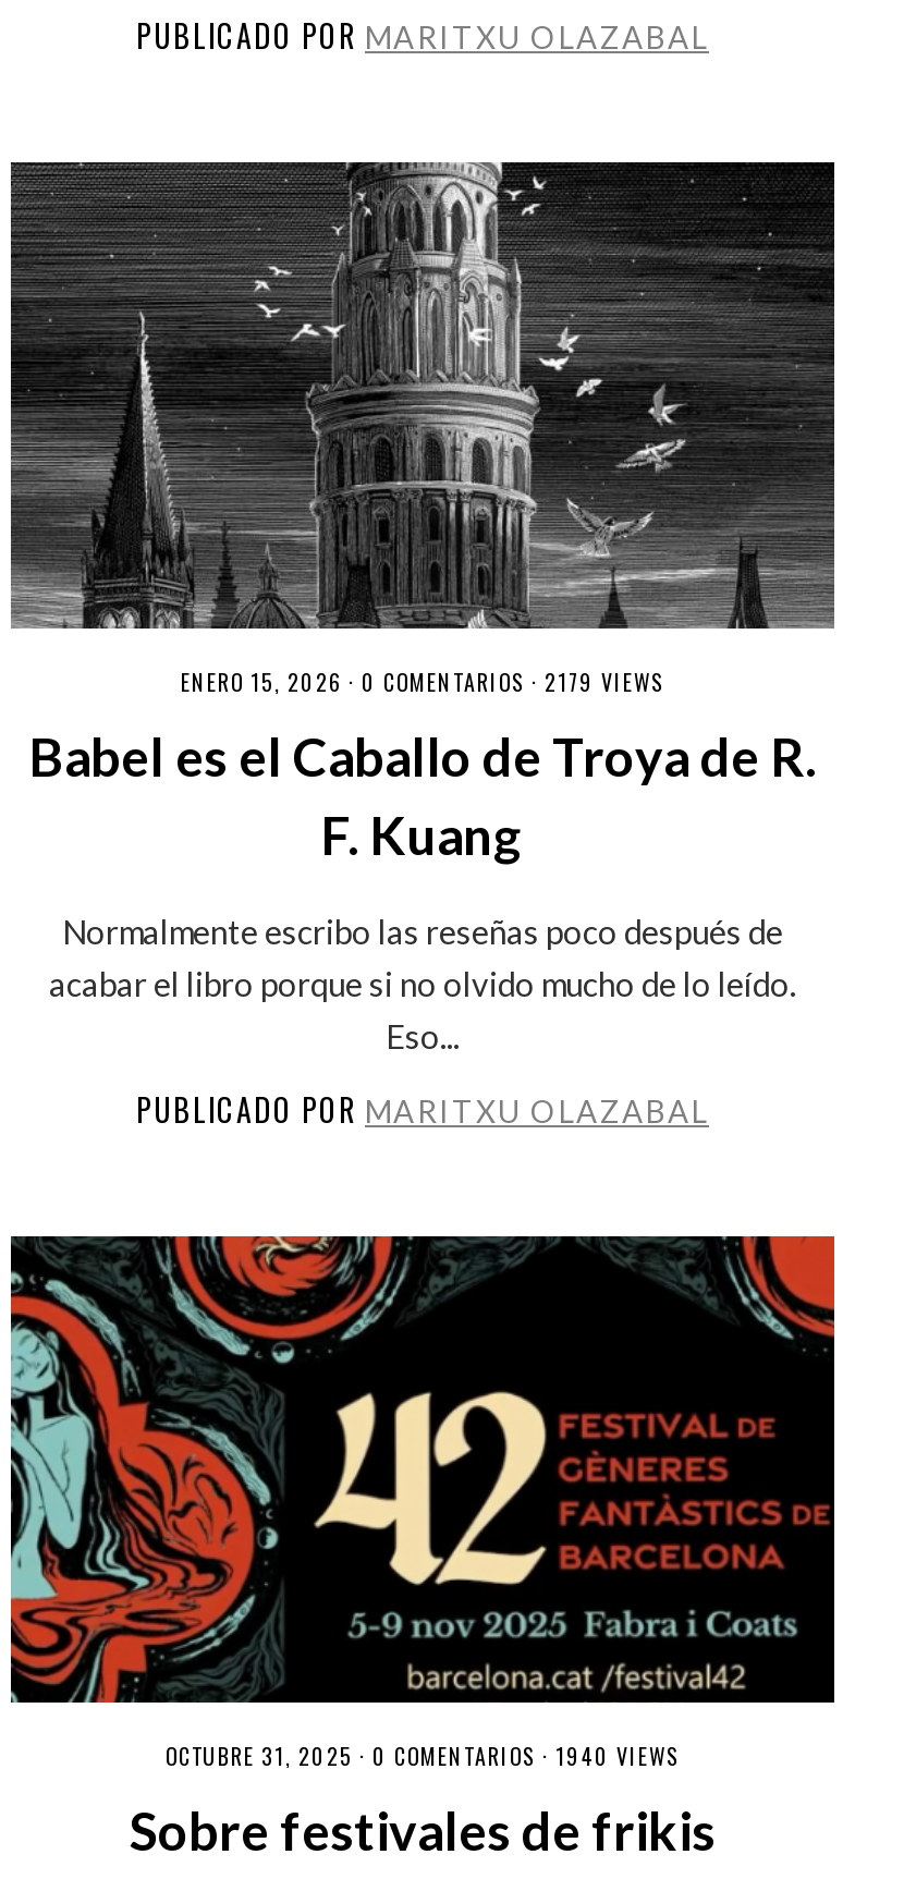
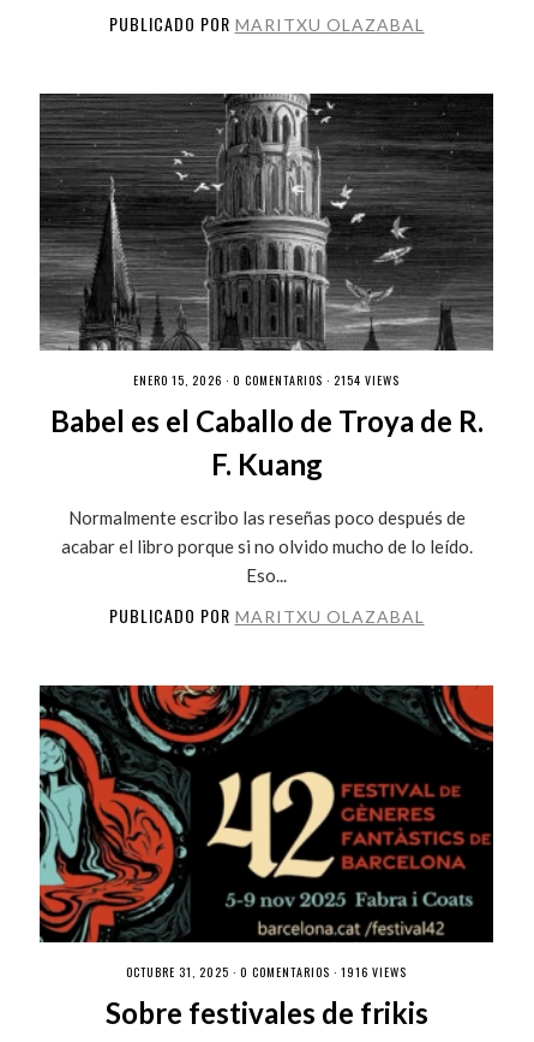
- ENERO 15, 2026 · 0 COMENTARIOS · 2179 VIEWS
+ ENERO 15, 2026 · 0 COMENTARIOS · 2154 VIEWS

- OCTUBRE 31, 2025 · 0 COMENTARIOS · 1940 VIEWS
+ OCTUBRE 31, 2025 · 0 COMENTARIOS · 1916 VIEWS
